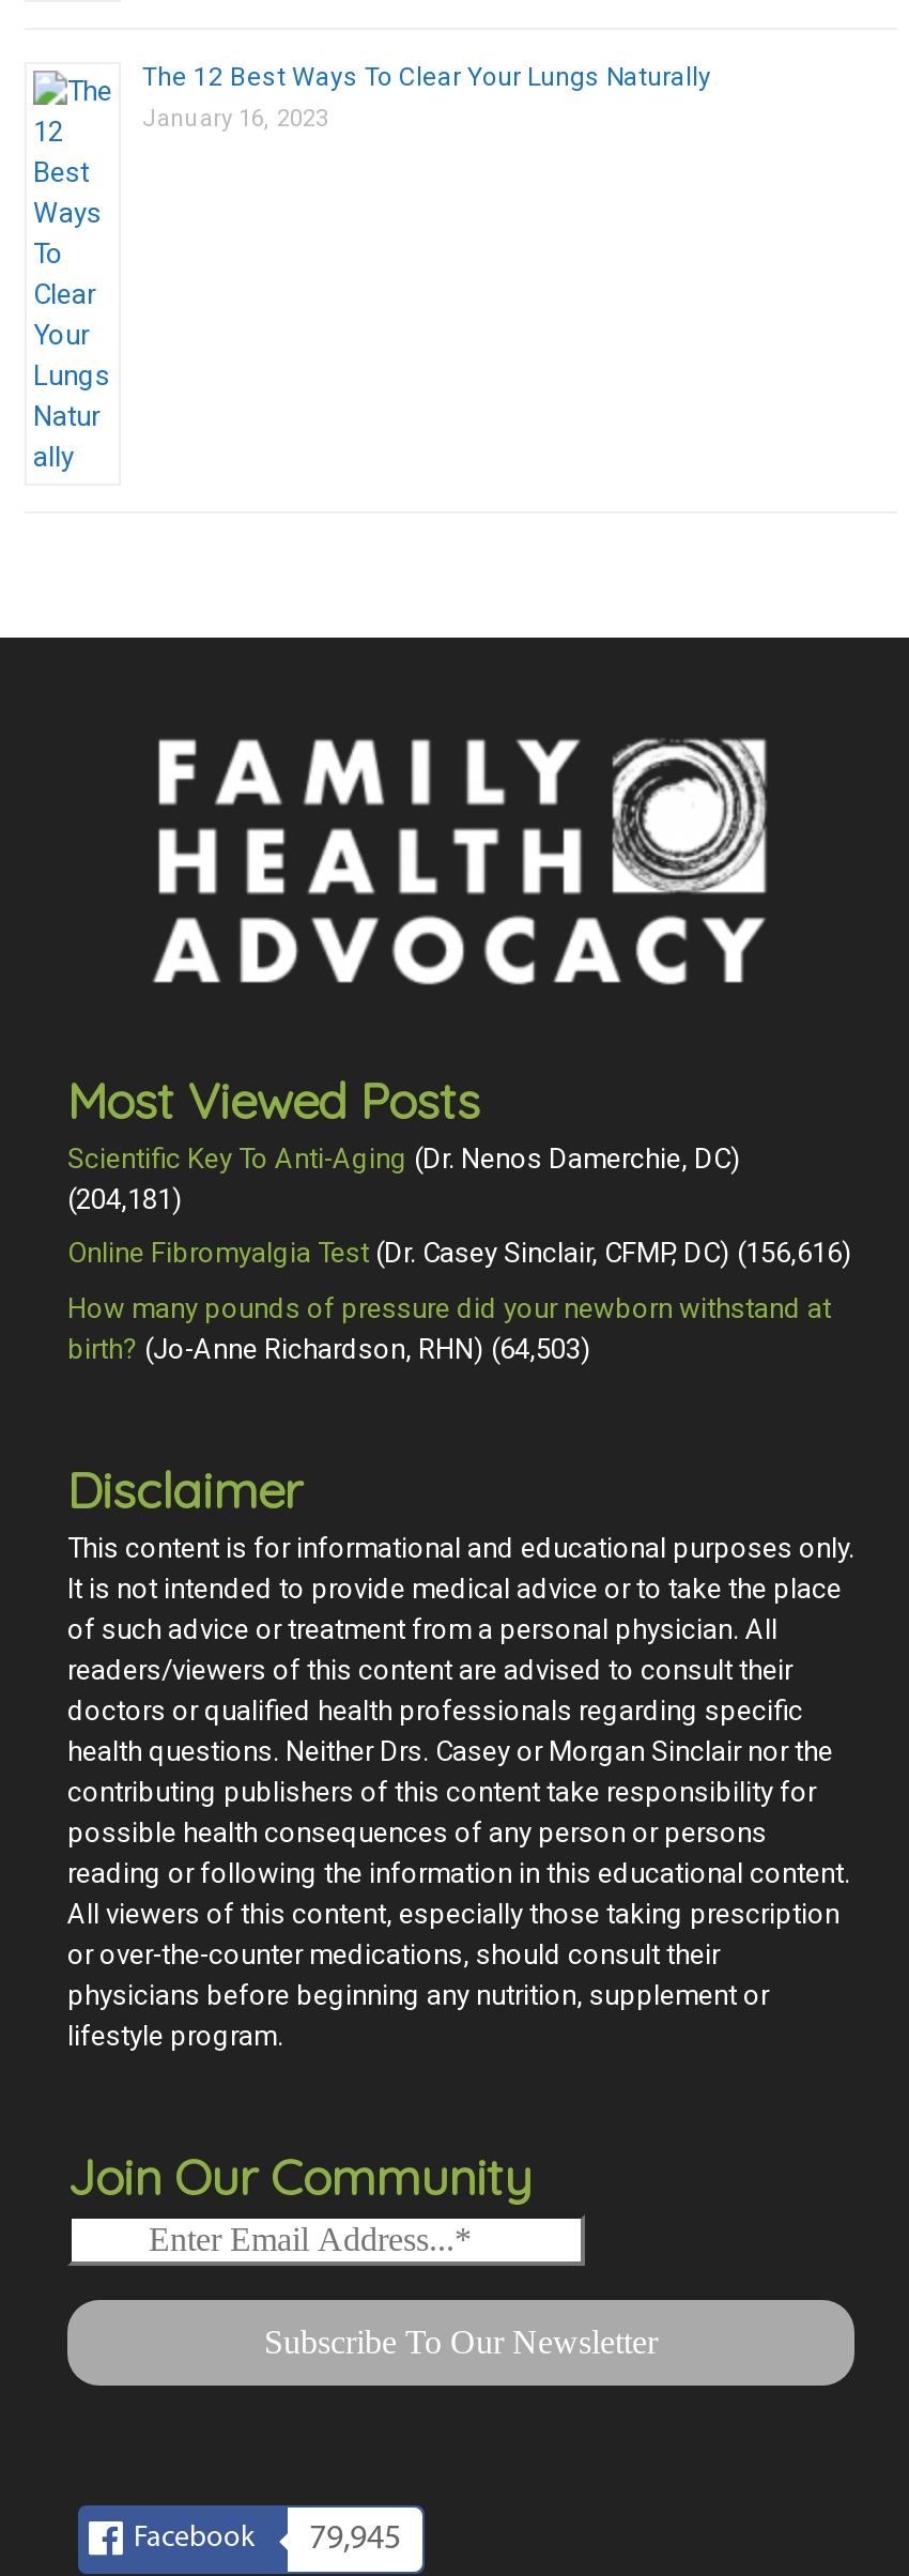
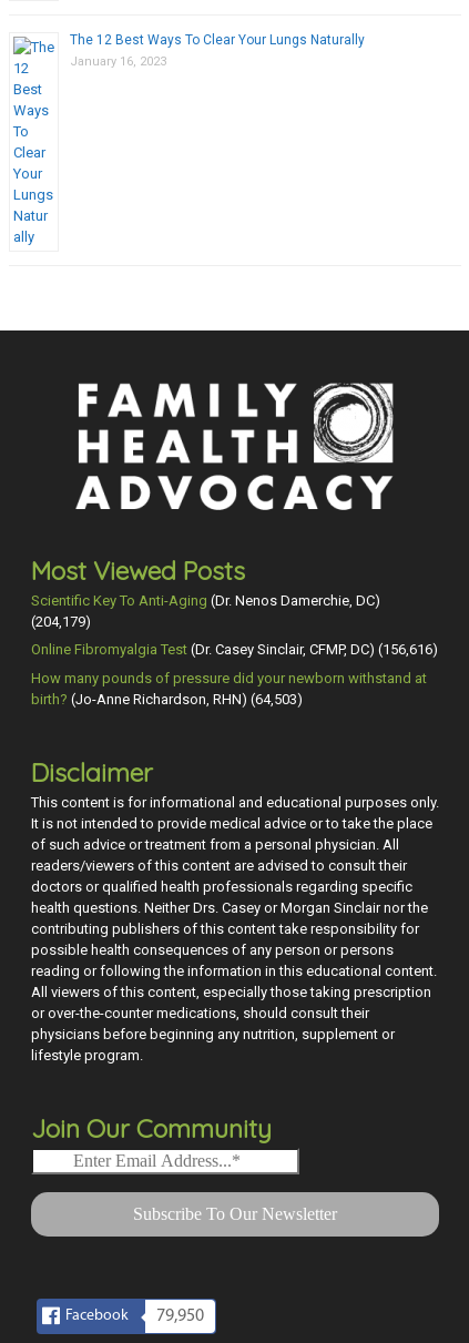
- (204,181)
+ (204,179)

- Facebook 79,945
+ Facebook 79,950
